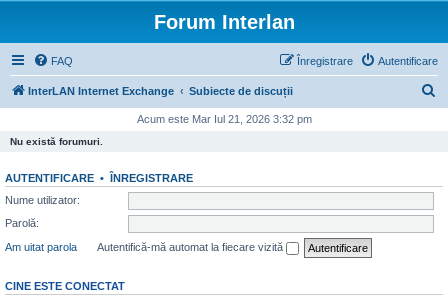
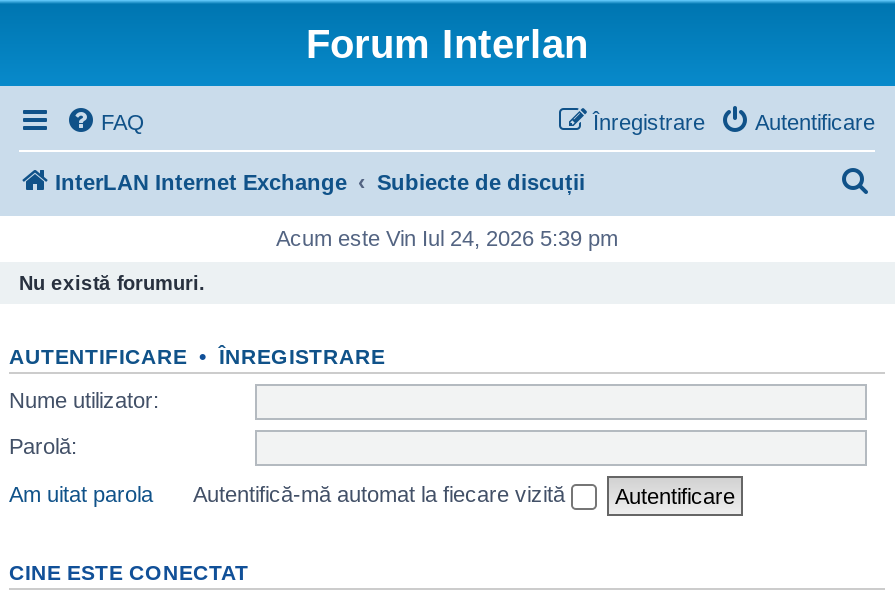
- Acum este Mar Iul 21, 2026 3:32 pm
+ Acum este Vin Iul 24, 2026 5:39 pm
